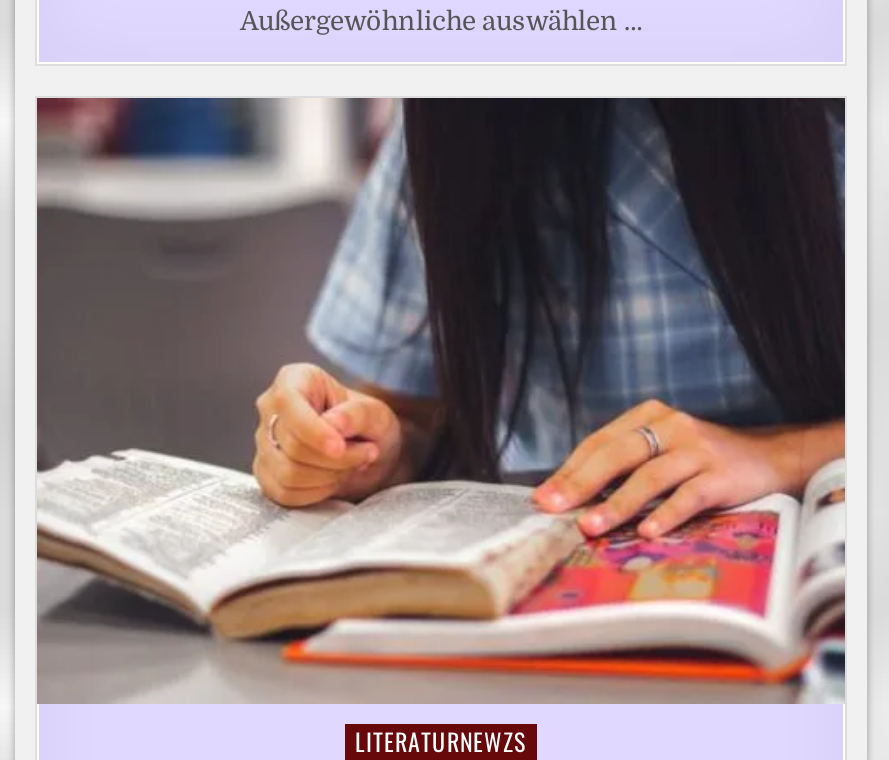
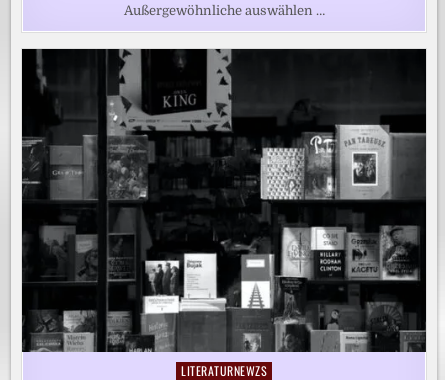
- [image]
+ [image]
